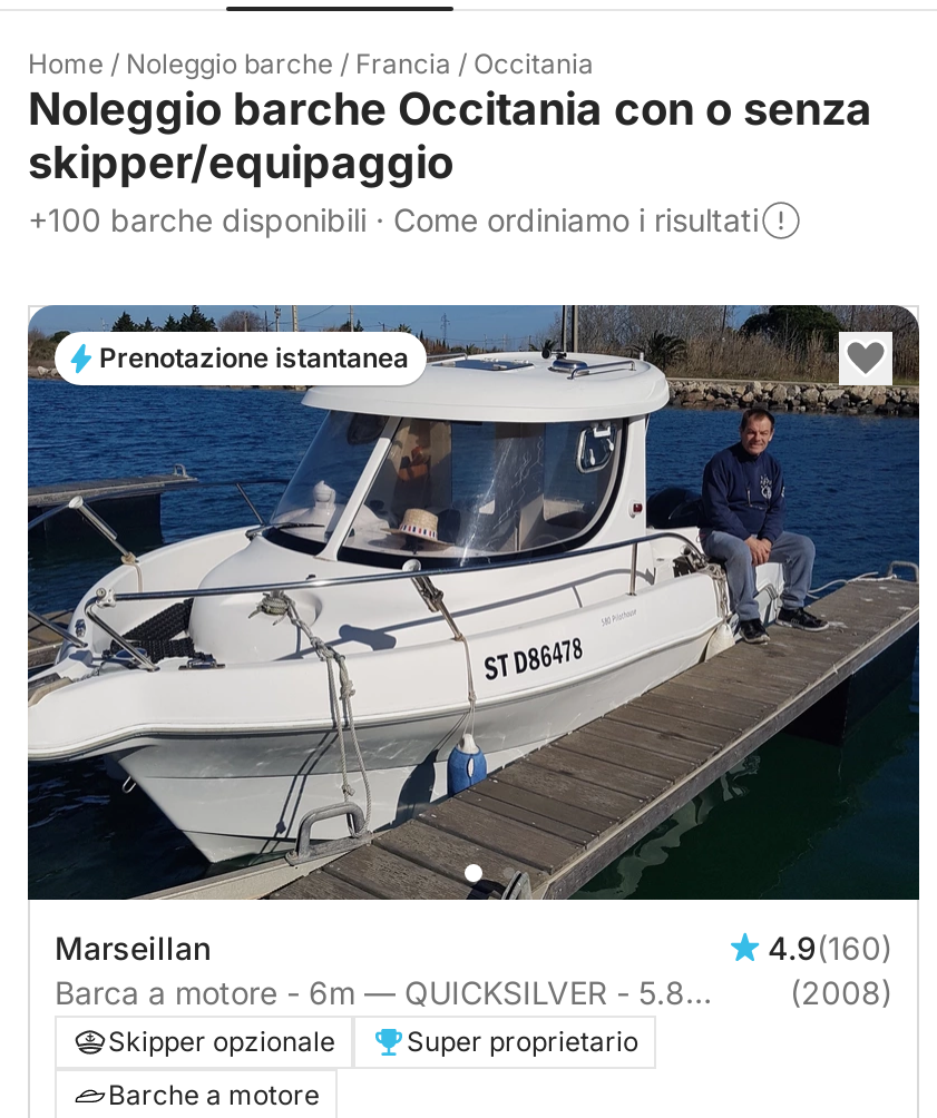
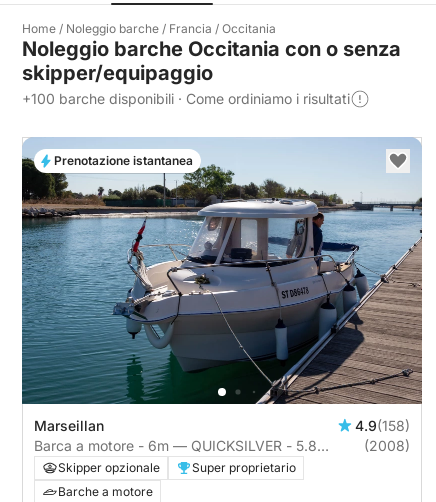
- [image]
- 4.9(160)
+ [image]
+ 4.9(158)
